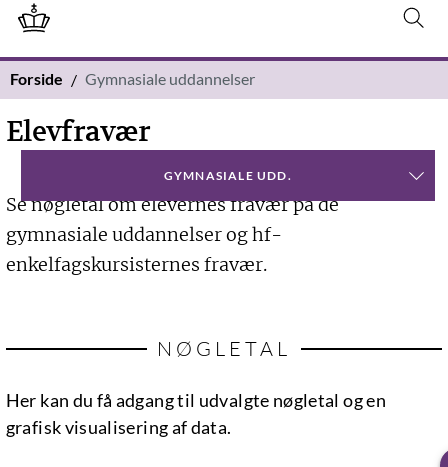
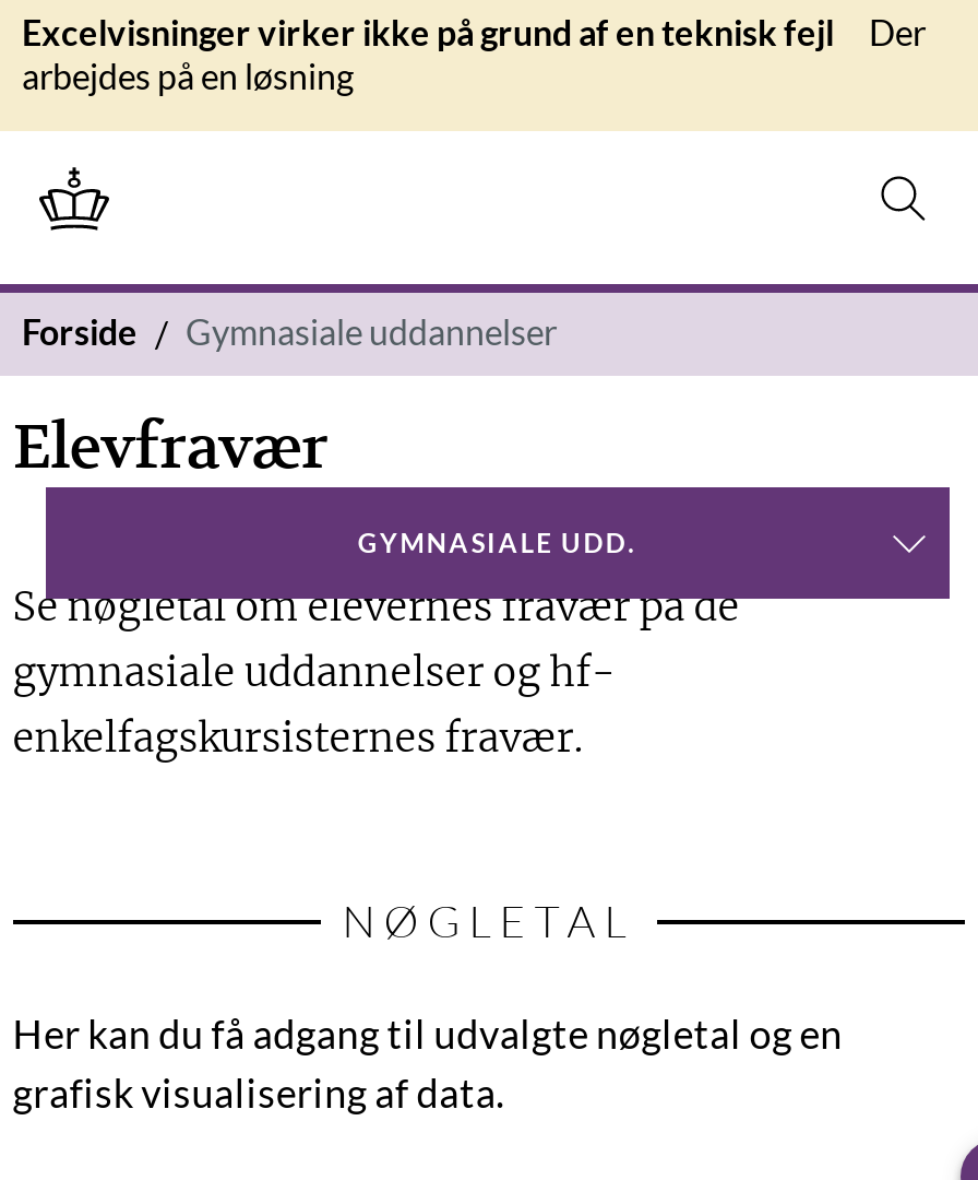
+ Excelvisninger virker ikke på grund af en teknisk fejl
+ Der
+ arbejdes på en løsning
